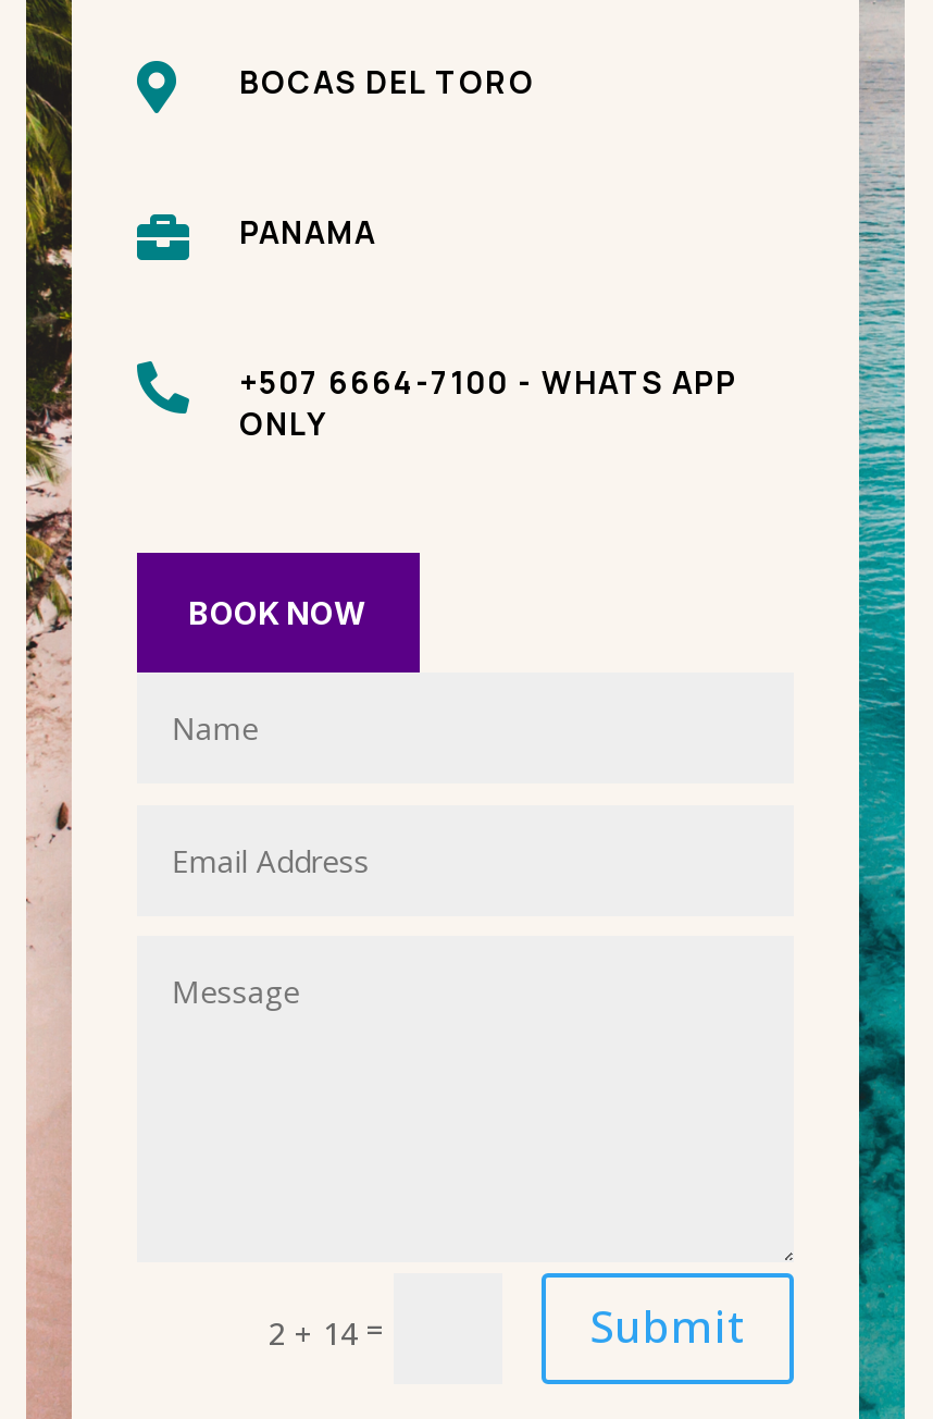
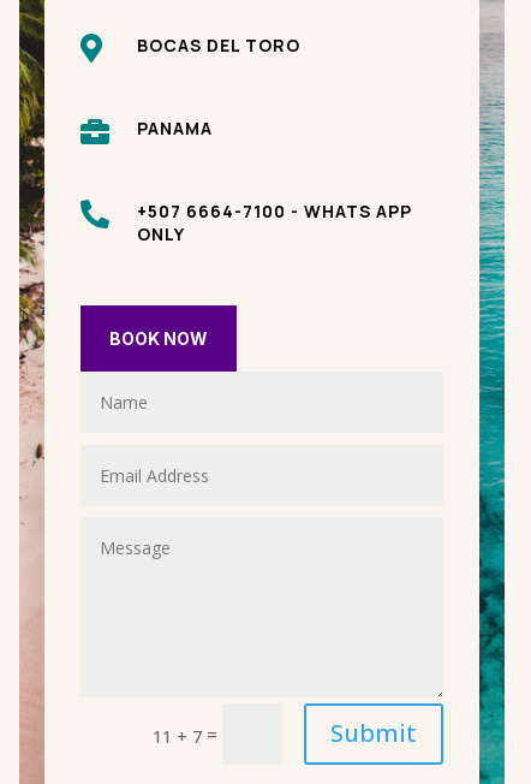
- 2 + 14 =
+ 11 + 7 =
